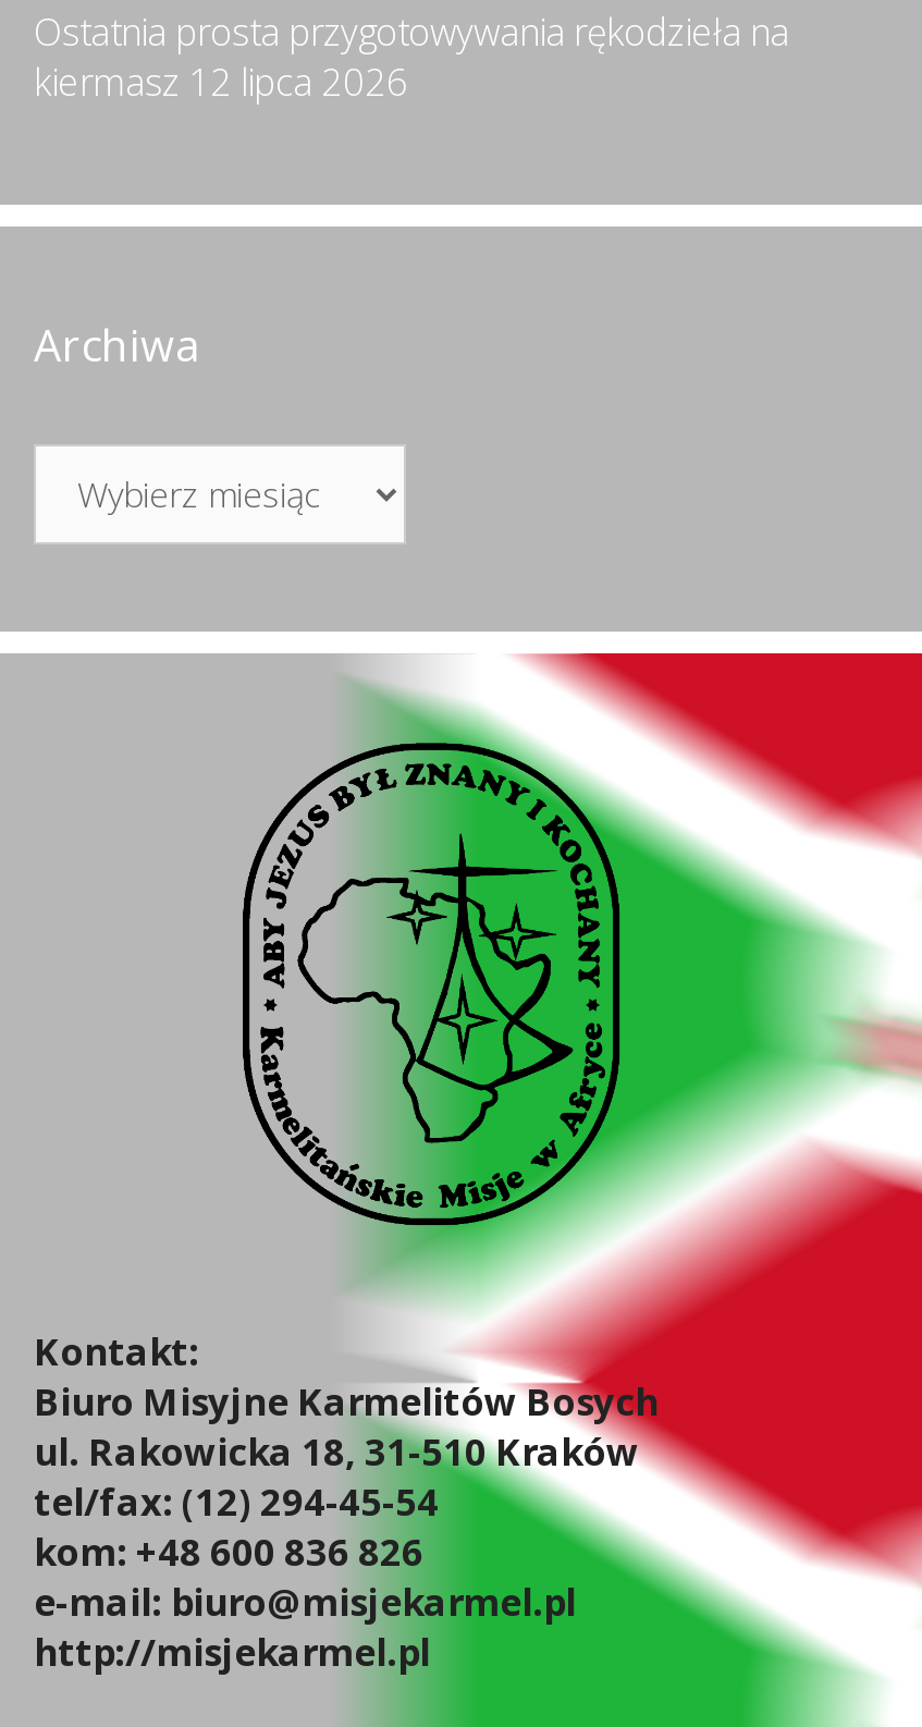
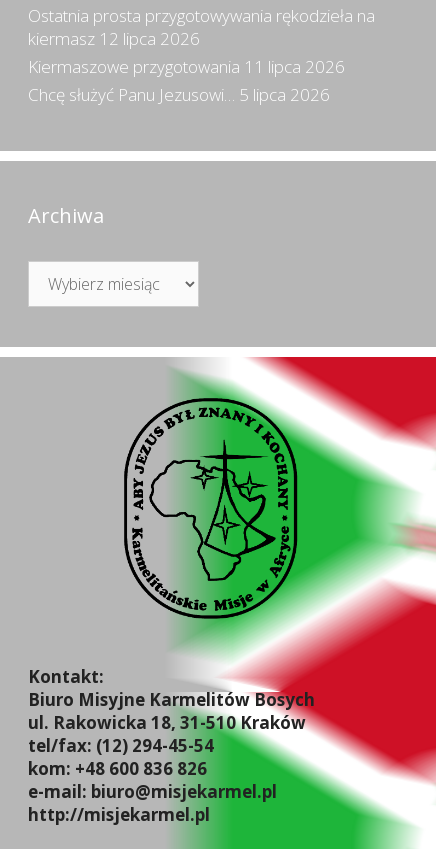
+ Kiermaszowe przygotowania 11 lipca 2026
+ Chcę służyć Panu Jezusowi… 5 lipca 2026
